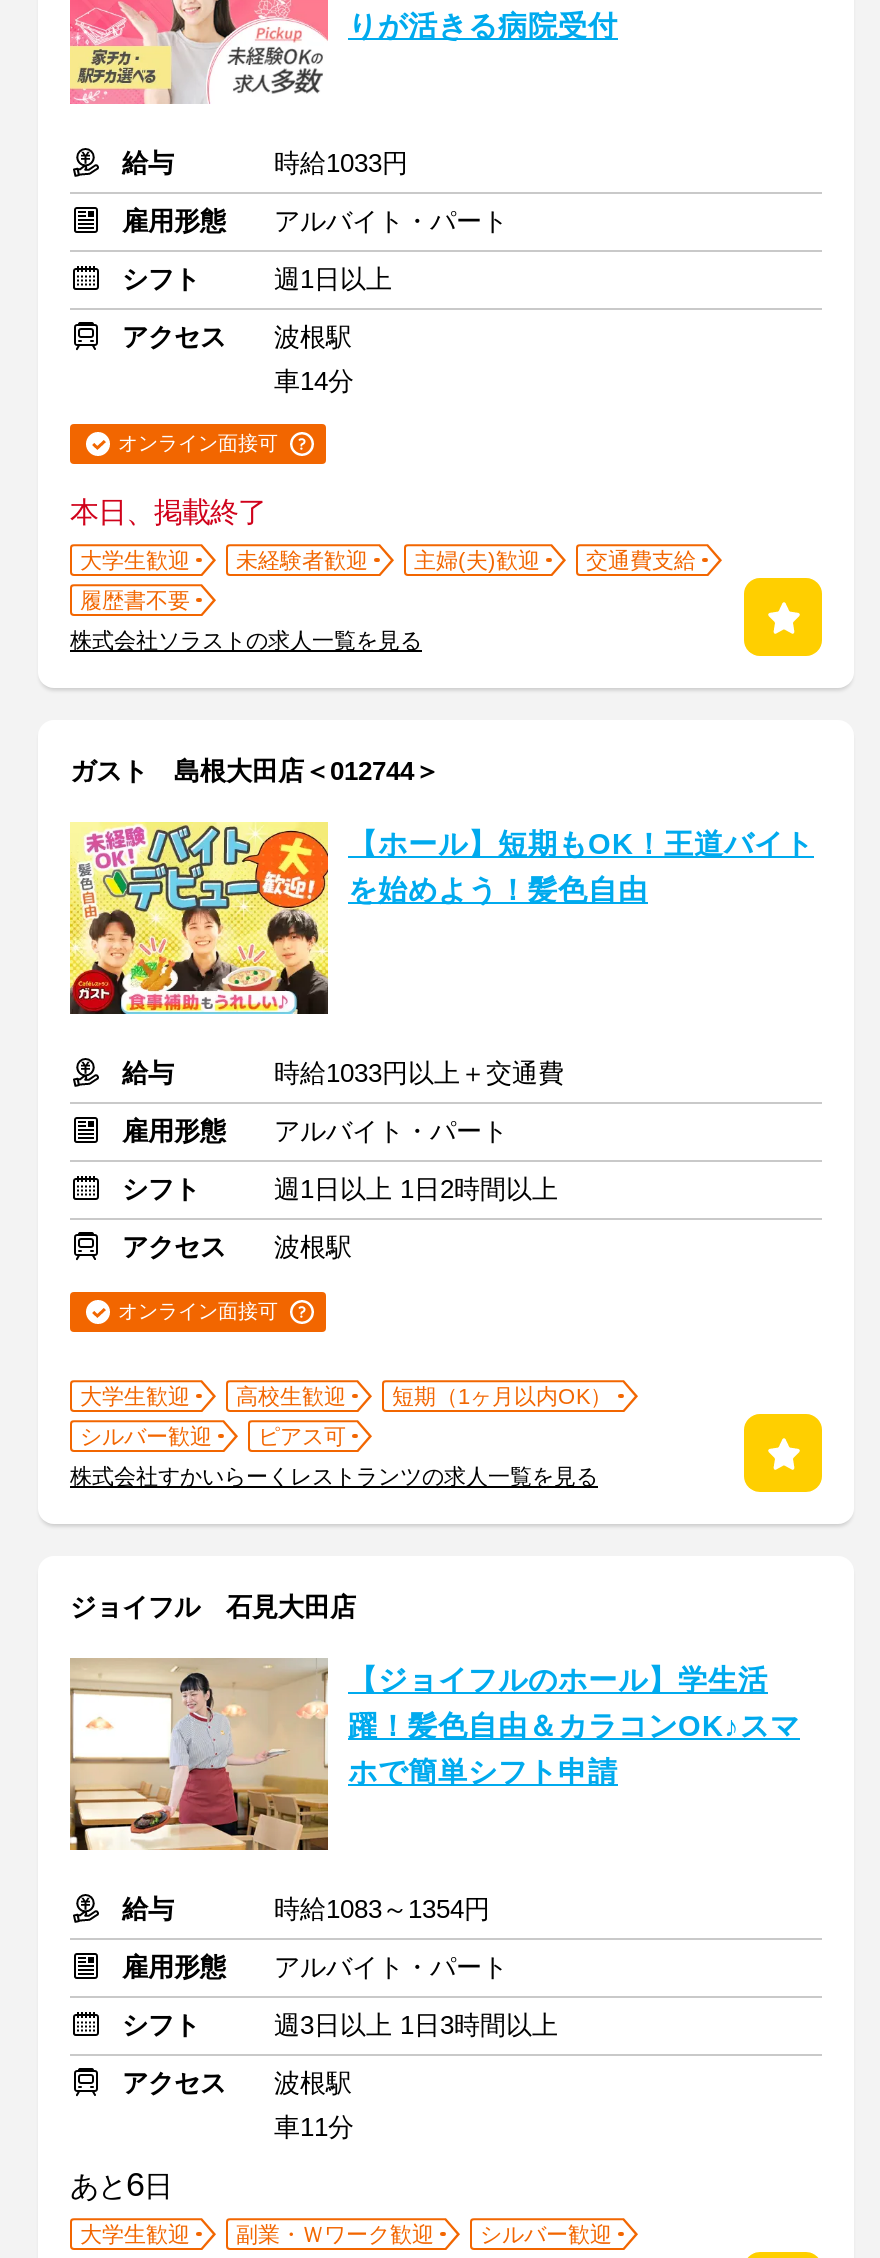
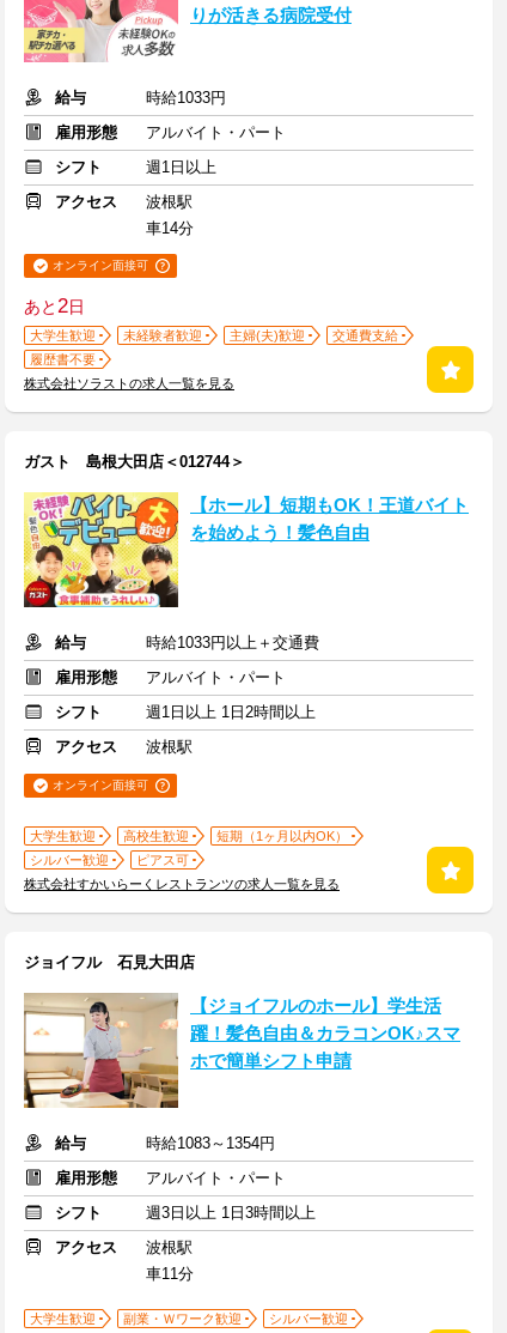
- 本日、掲載終了
+ あと2日

- あと6日
